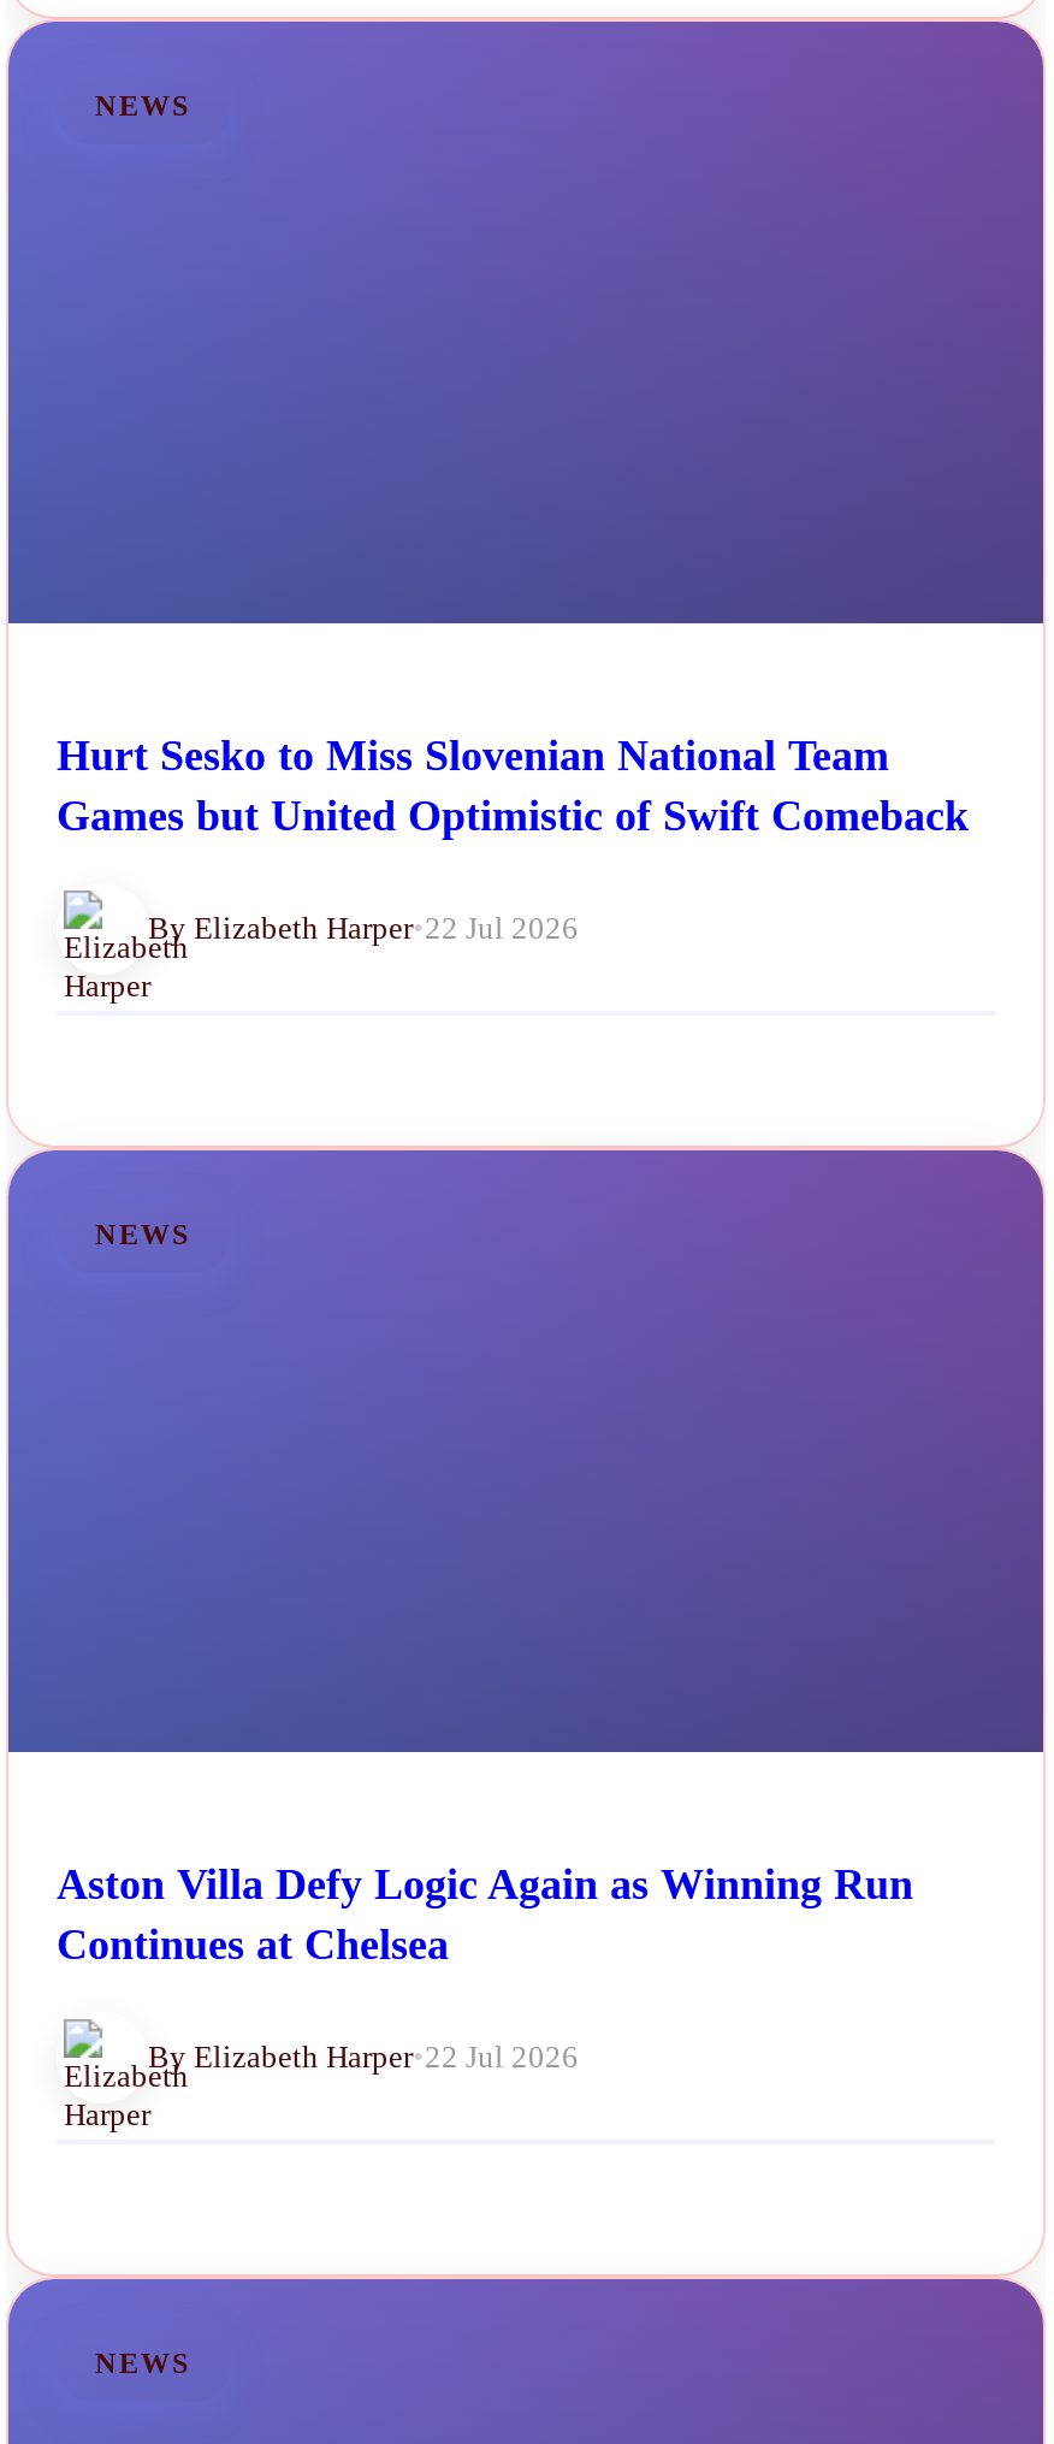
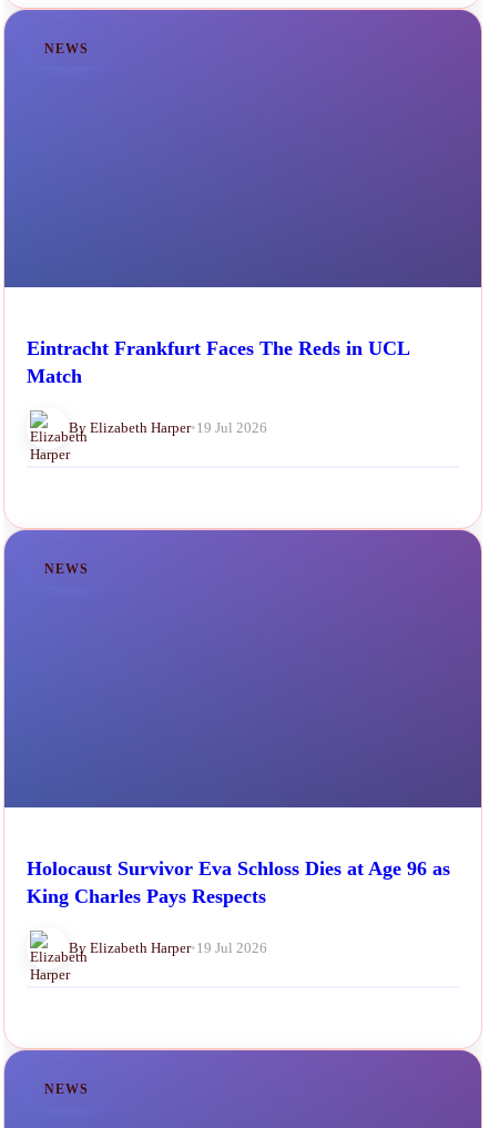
- Hurt Sesko to Miss Slovenian National Team
- Games but United Optimistic of Swift Comeback
+ Eintracht Frankfurt Faces The Reds in UCL
+ Match

- By Elizabeth Harper • 22 Jul 2026
+ By Elizabeth Harper • 19 Jul 2026

- Aston Villa Defy Logic Again as Winning Run
- Continues at Chelsea
+ Holocaust Survivor Eva Schloss Dies at Age 96 as
+ King Charles Pays Respects

- By Elizabeth Harper • 22 Jul 2026
+ By Elizabeth Harper • 19 Jul 2026
